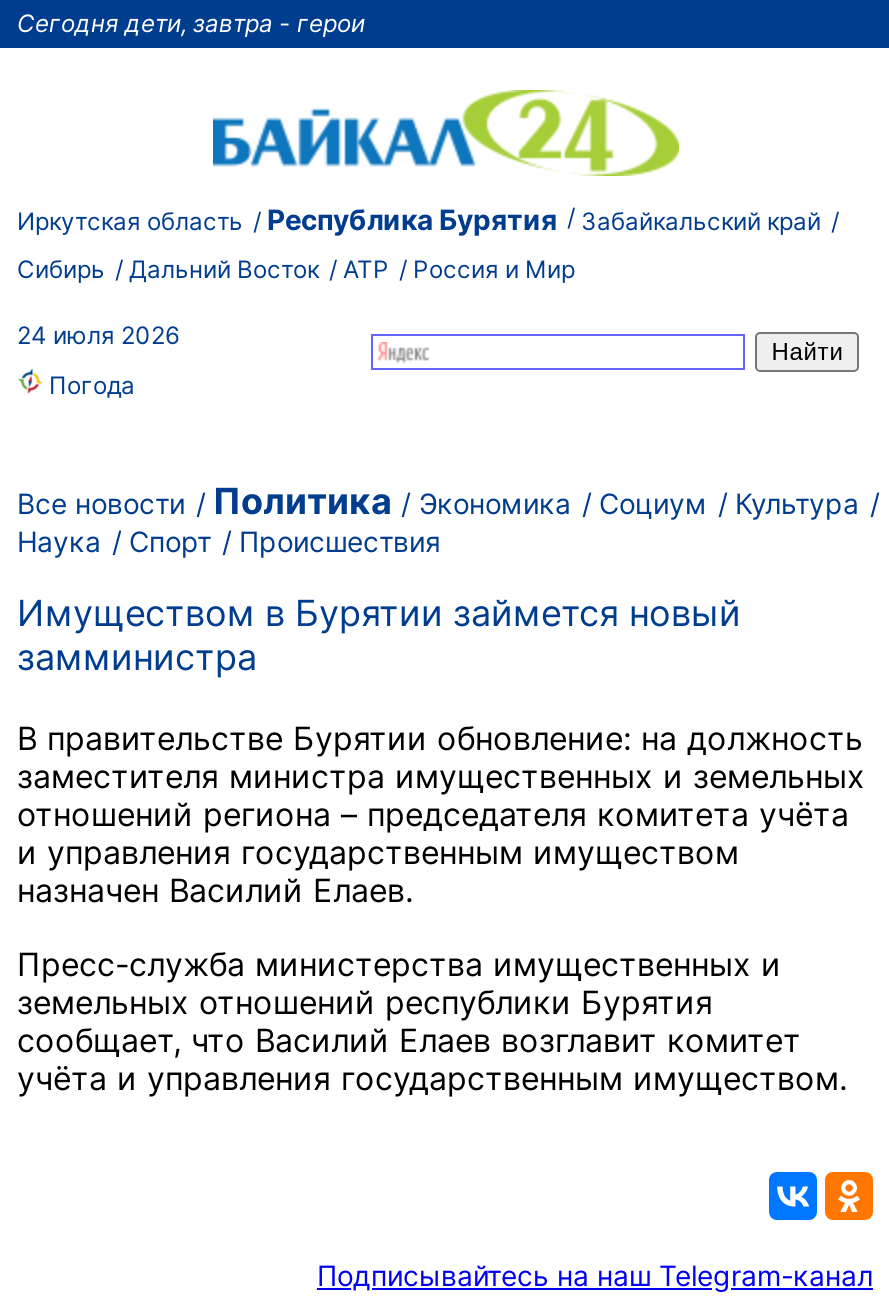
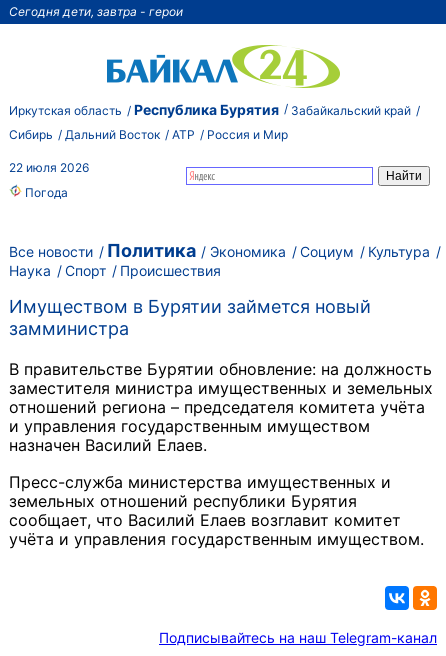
- 24 июля 2026
+ 22 июля 2026
